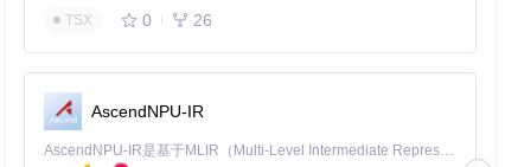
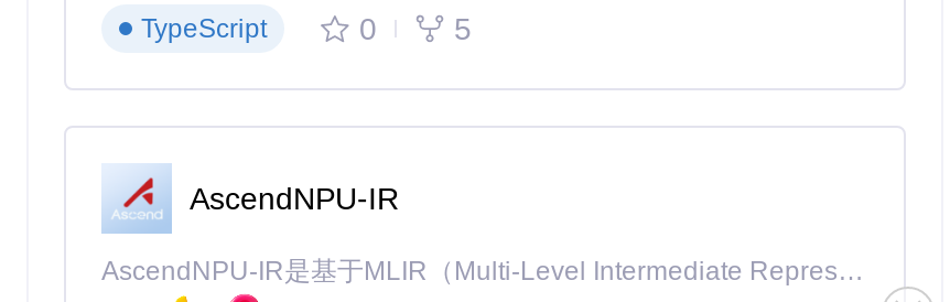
- TSX
+ TypeScript

- 26
+ 5
